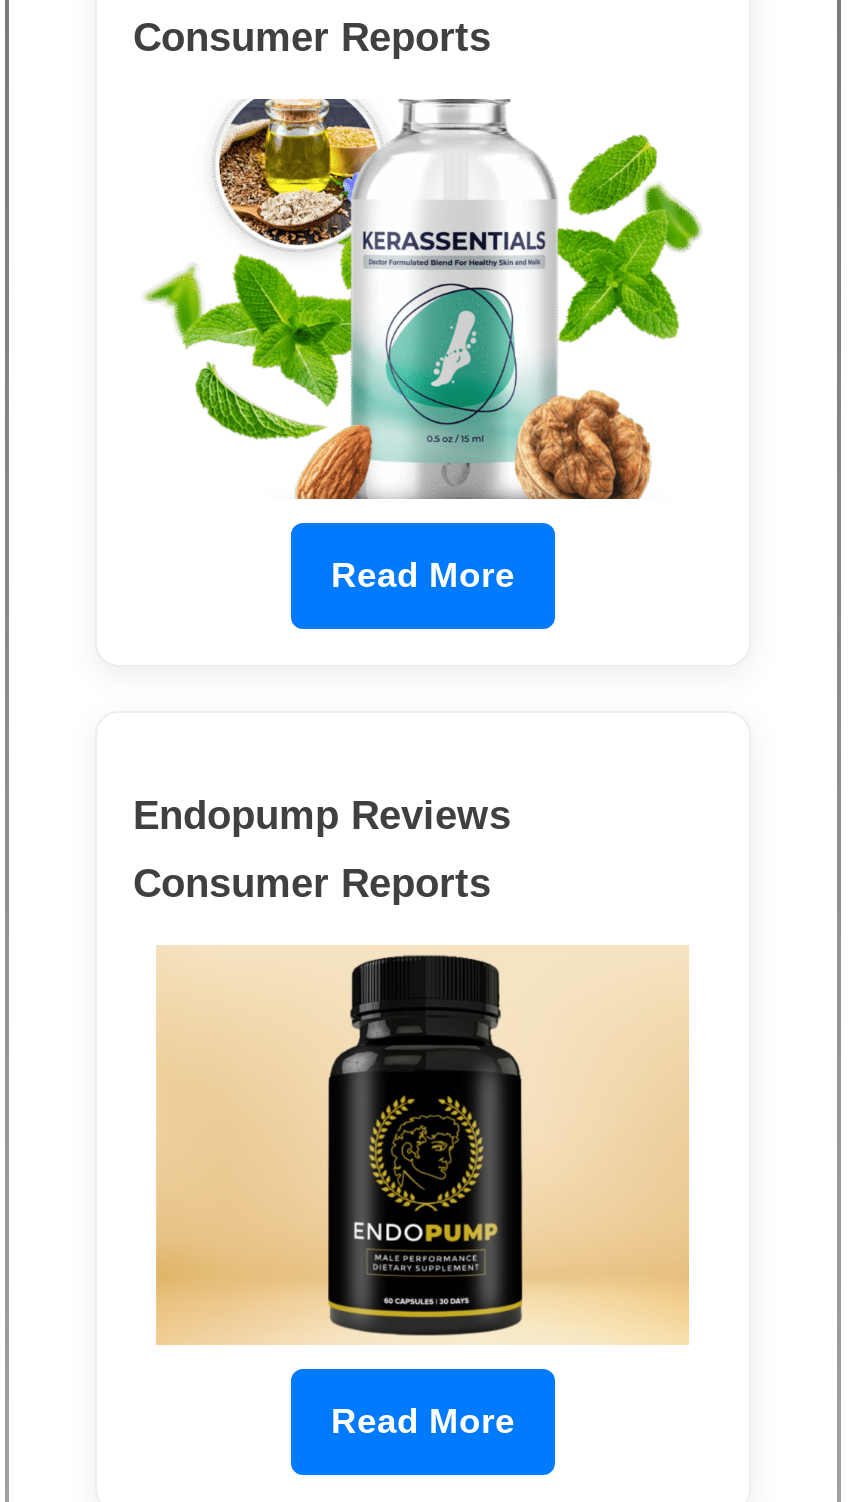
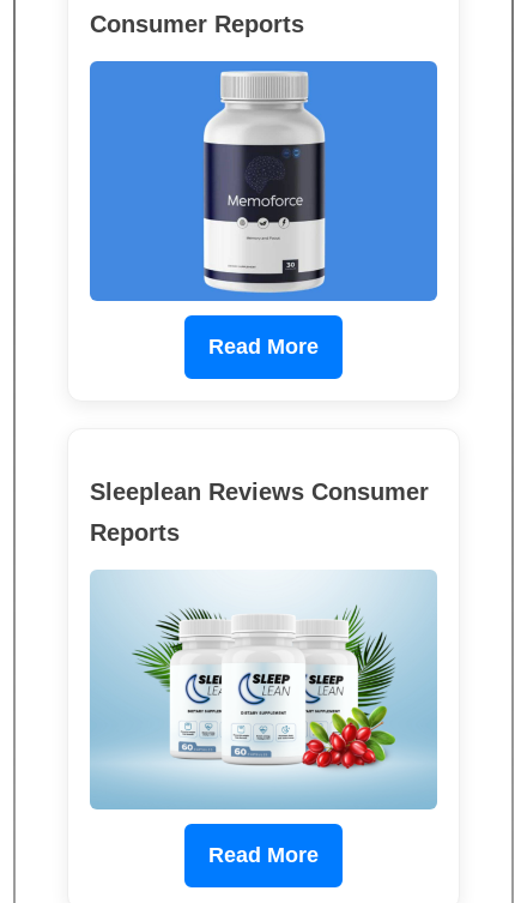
- [image]
+ [image]

- Endopump Reviews
+ Sleeplean Reviews Consumer

- Consumer Reports
+ Reports

- [image]
+ [image]
